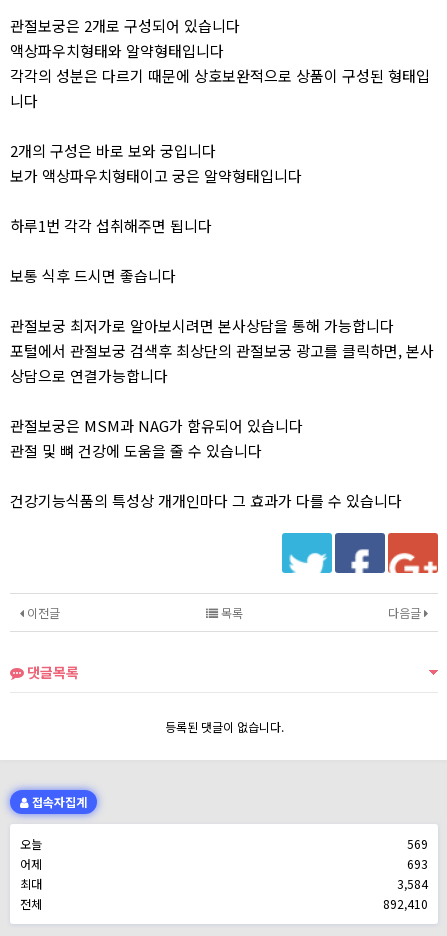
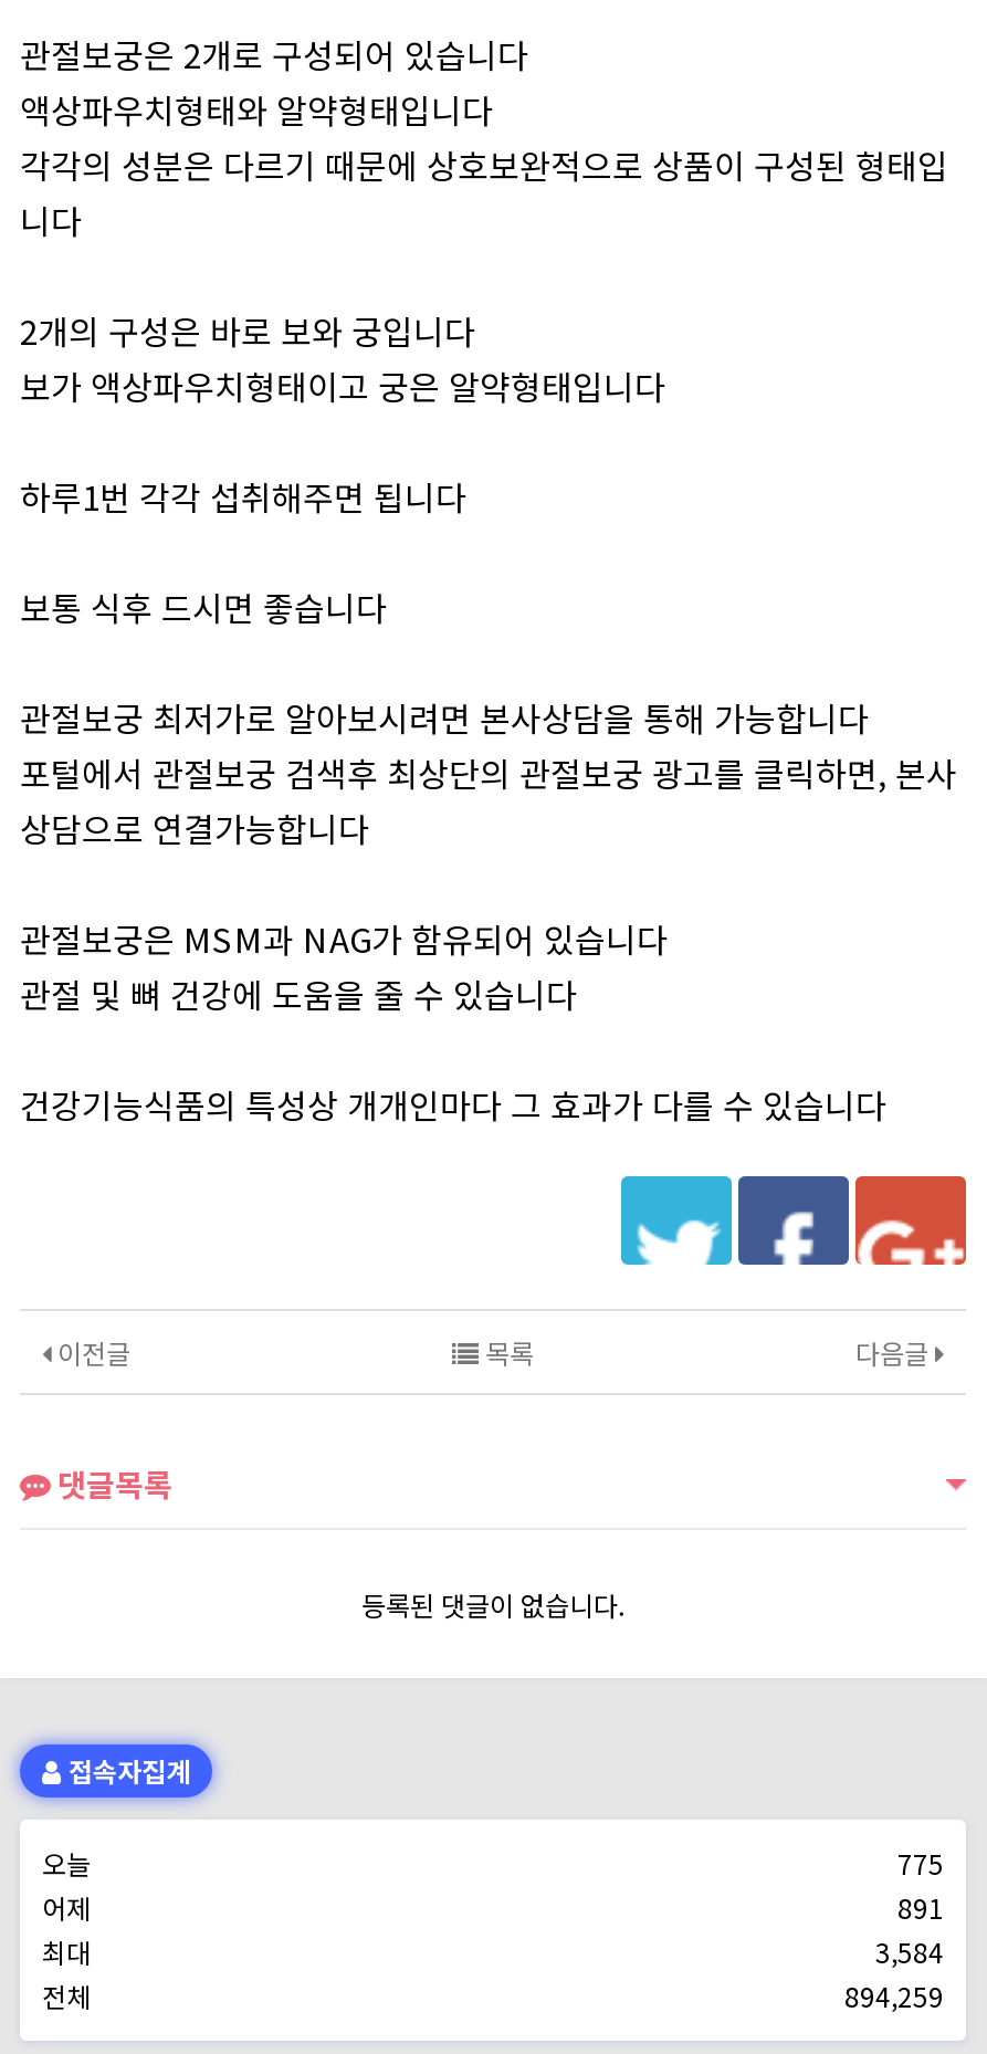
- 569
+ 775

- 693
+ 891

- 892,410
+ 894,259
